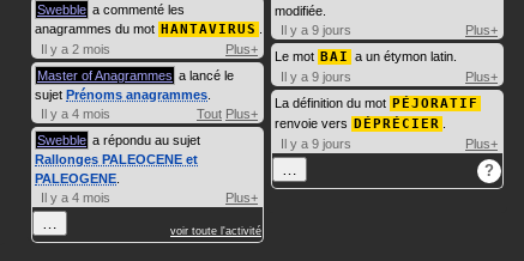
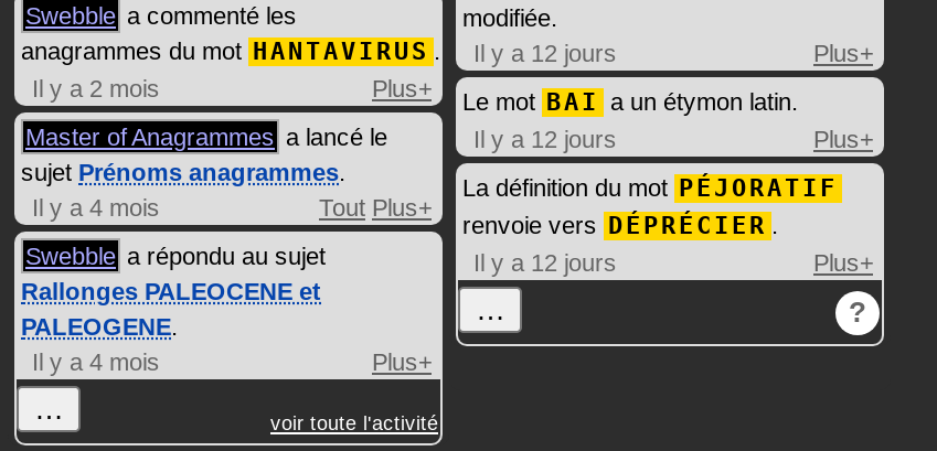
- anagrammes du mot HANTAVIRUS . Il y a 9 jours
+ anagrammes du mot HANTAVIRUS . Il y a 12 jours

- Il y a 9 jours
+ Il y a 12 jours

- Il y a 9 jours
+ Il y a 12 jours
